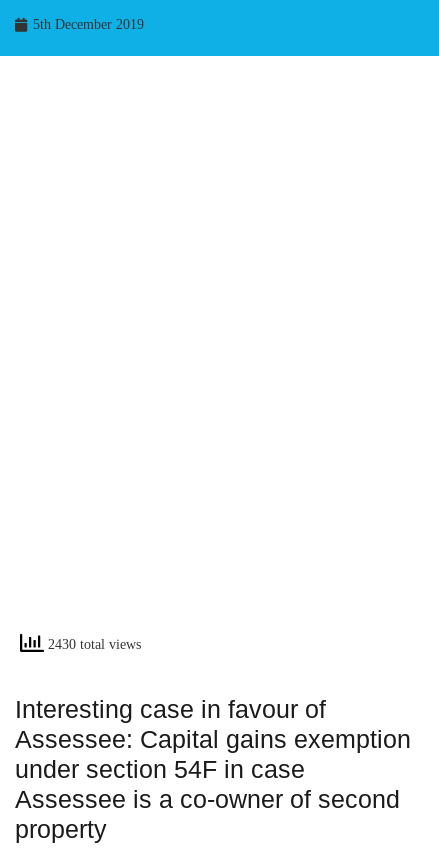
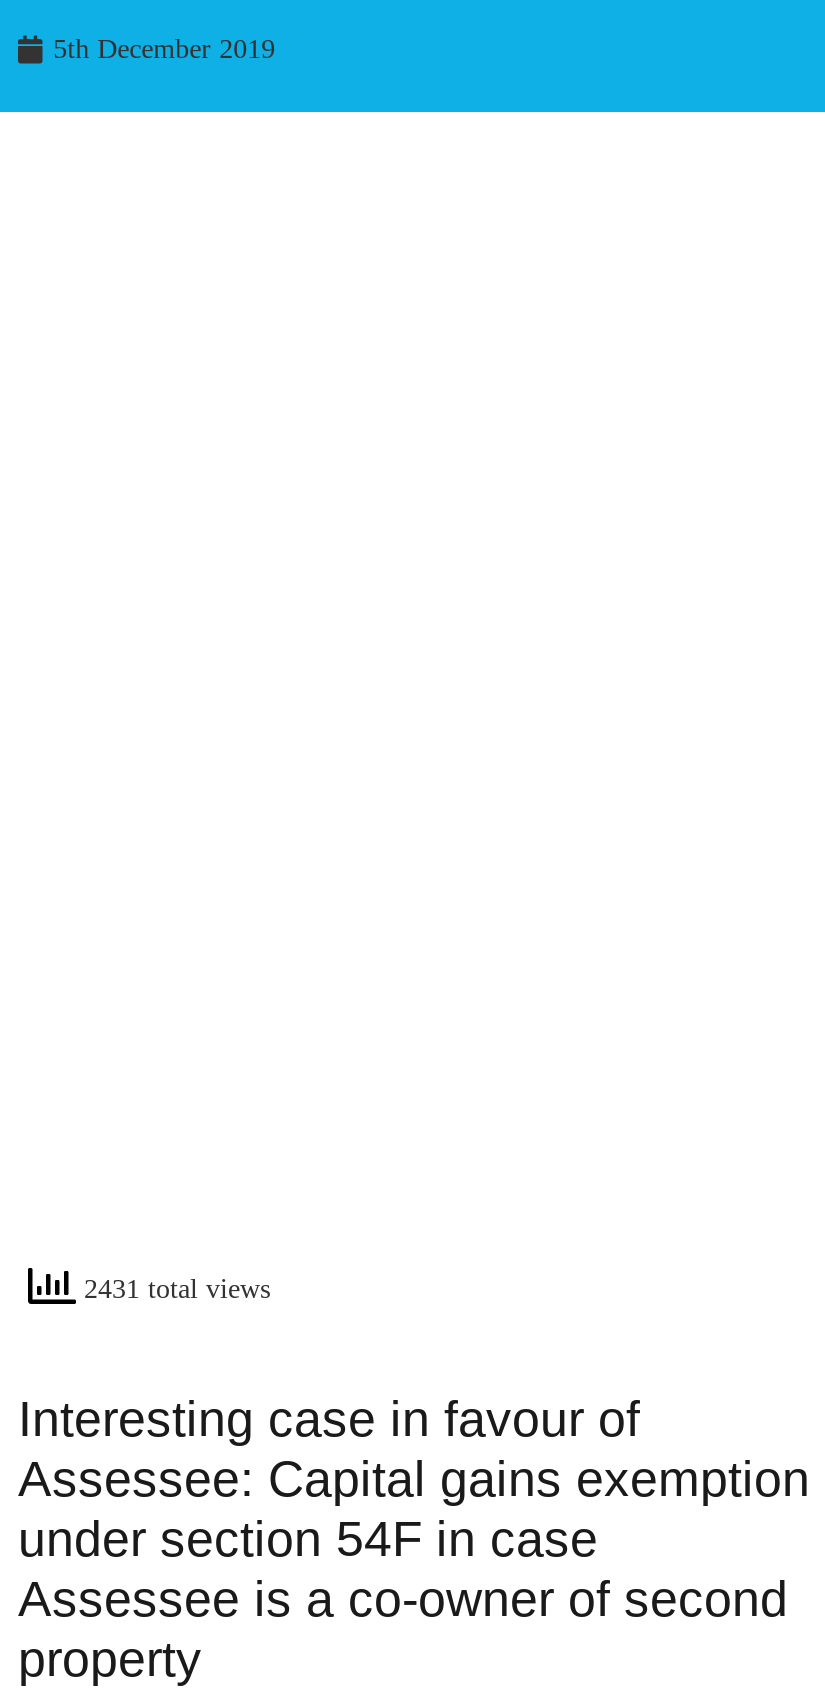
- 2430 total views
+ 2431 total views
